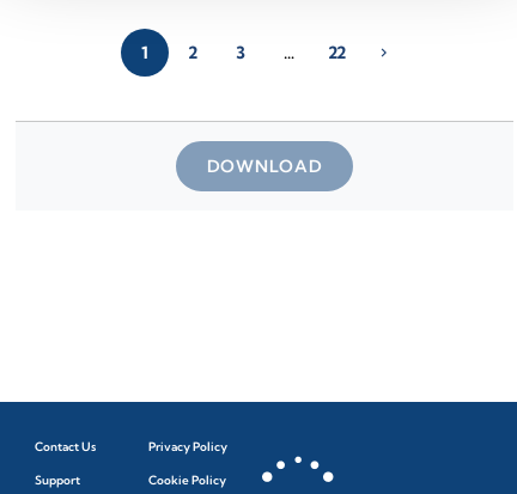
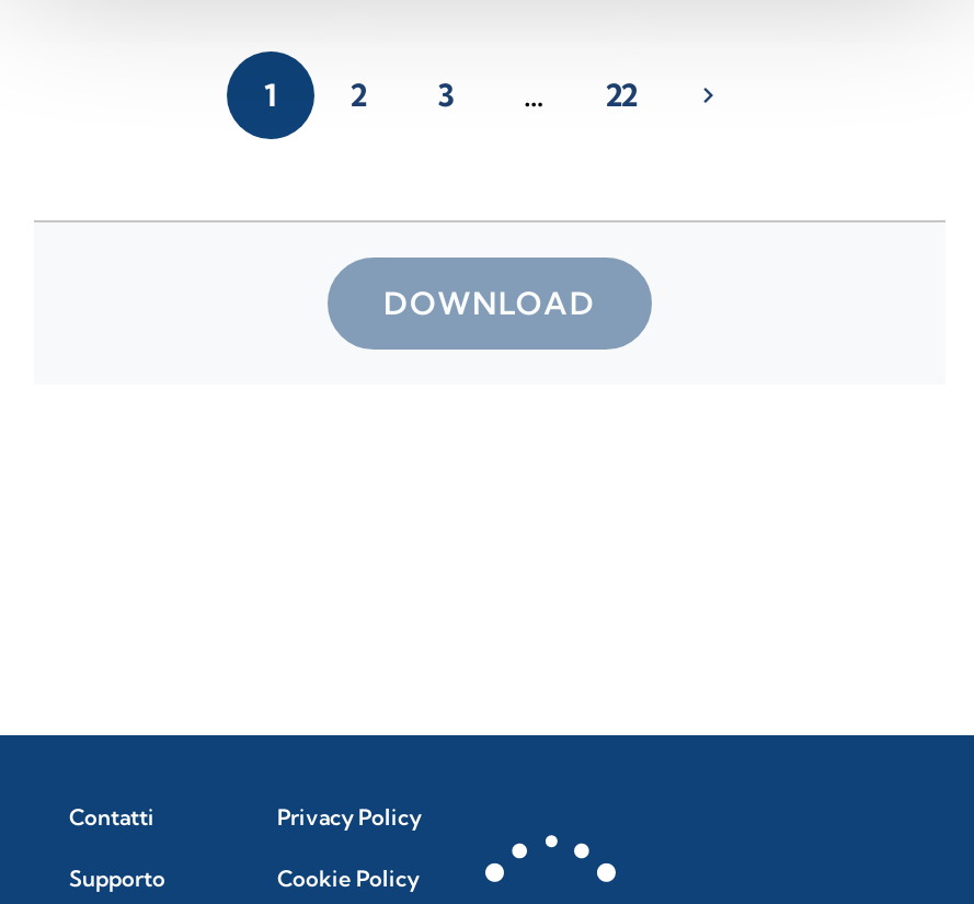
- Contact Us
+ Contatti

- Support
+ Supporto
